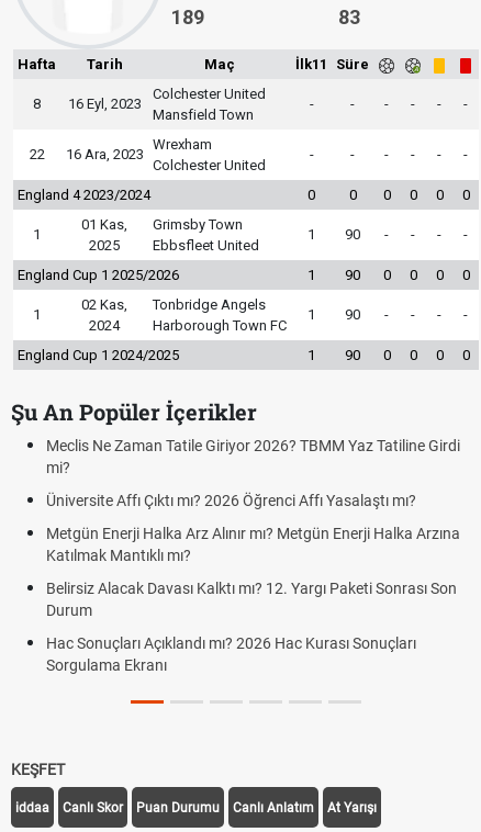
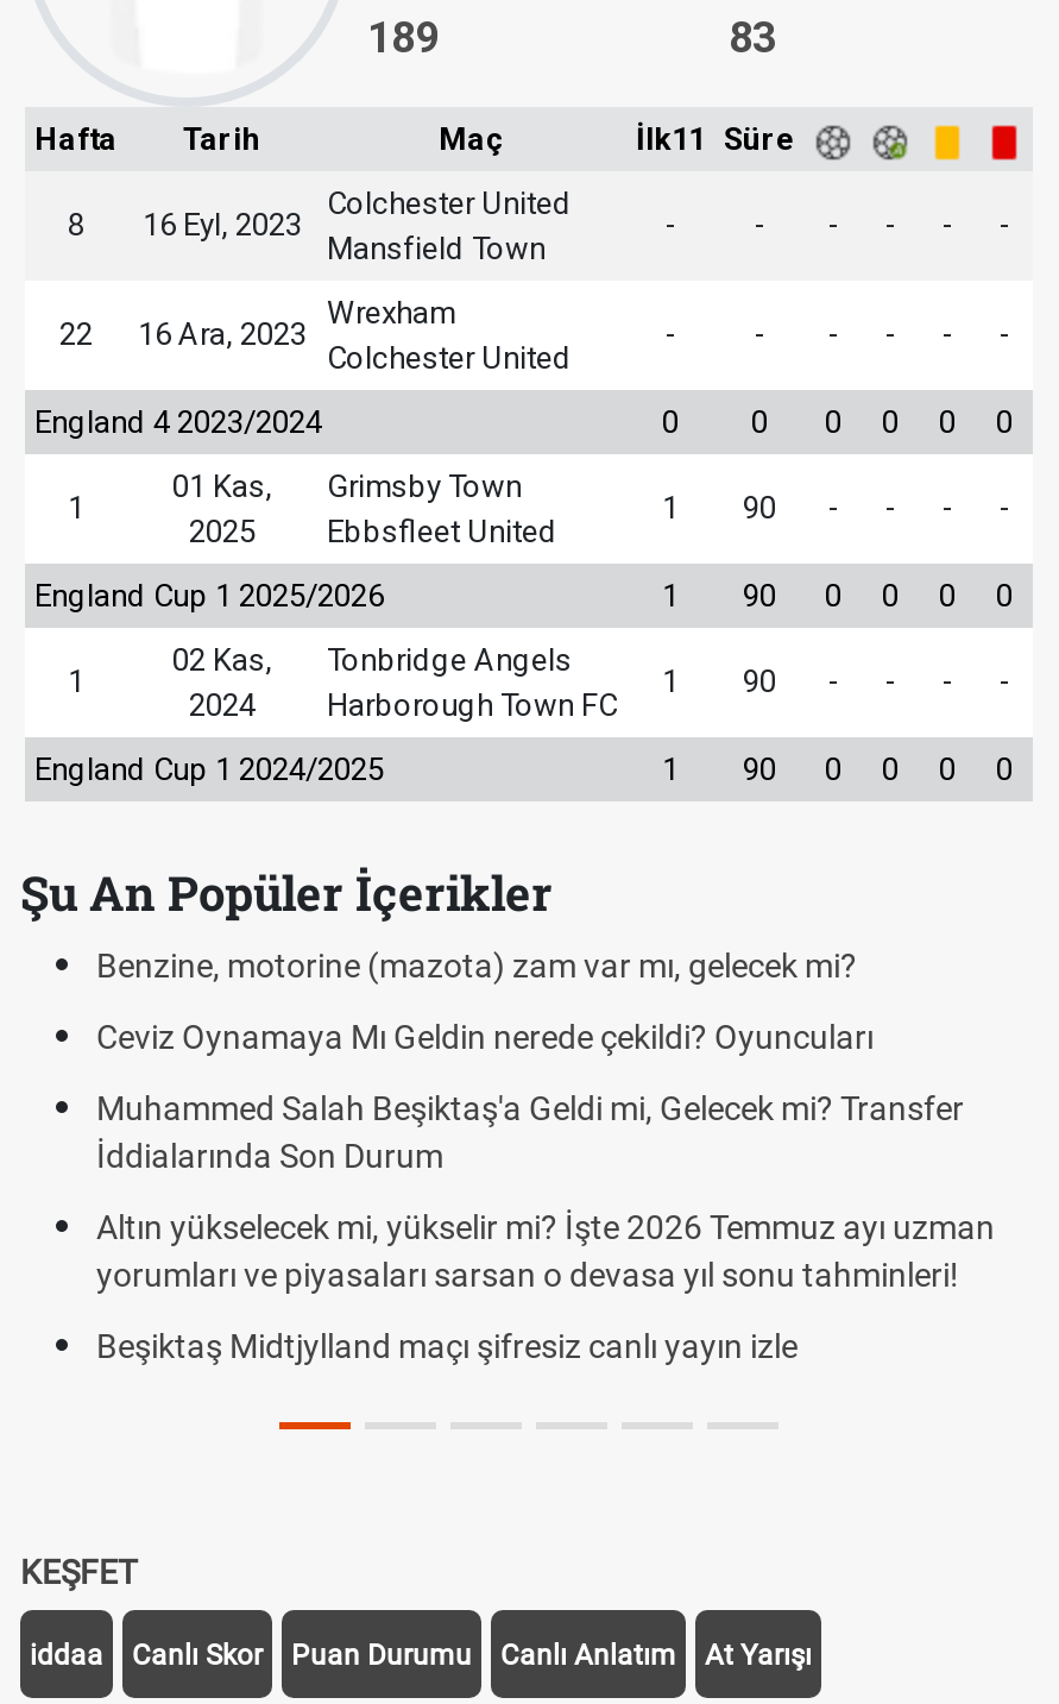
- Meclis Ne Zaman Tatile Giriyor 2026? TBMM Yaz Tatiline Girdi
- mi?
+ Benzine, motorine (mazota) zam var mı, gelecek mi?

- Üniversite Affı Çıktı mı? 2026 Öğrenci Affı Yasalaştı mı?
+ Ceviz Oynamaya Mı Geldin nerede çekildi? Oyuncuları

- Metgün Enerji Halka Arz Alınır mı? Metgün Enerji Halka Arzına
- Katılmak Mantıklı mı?
+ Muhammed Salah Beşiktaş'a Geldi mi, Gelecek mi? Transfer
+ İddialarında Son Durum

- Belirsiz Alacak Davası Kalktı mı? 12. Yargı Paketi Sonrası Son
- Durum
+ Altın yükselecek mi, yükselir mi? İşte 2026 Temmuz ayı uzman
+ yorumları ve piyasaları sarsan o devasa yıl sonu tahminleri!

- Hac Sonuçları Açıklandı mı? 2026 Hac Kurası Sonuçları
- Sorgulama Ekranı
+ Beşiktaş Midtjylland maçı şifresiz canlı yayın izle
